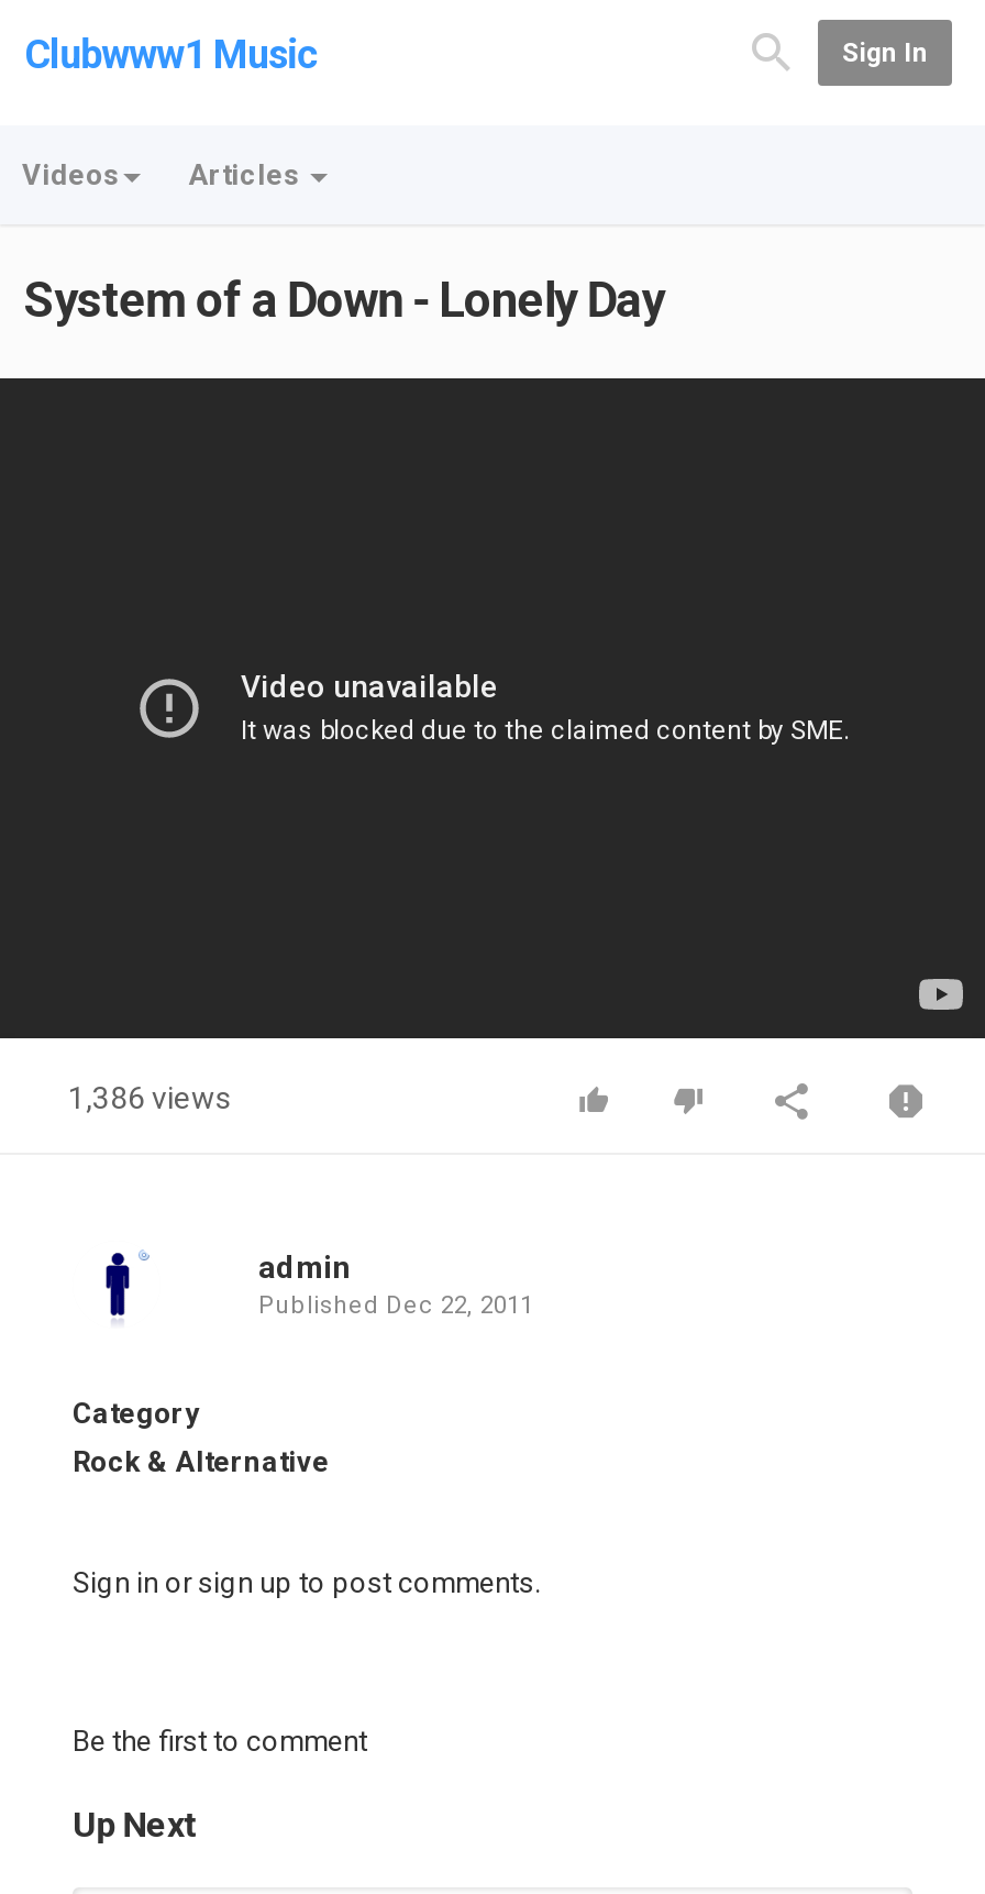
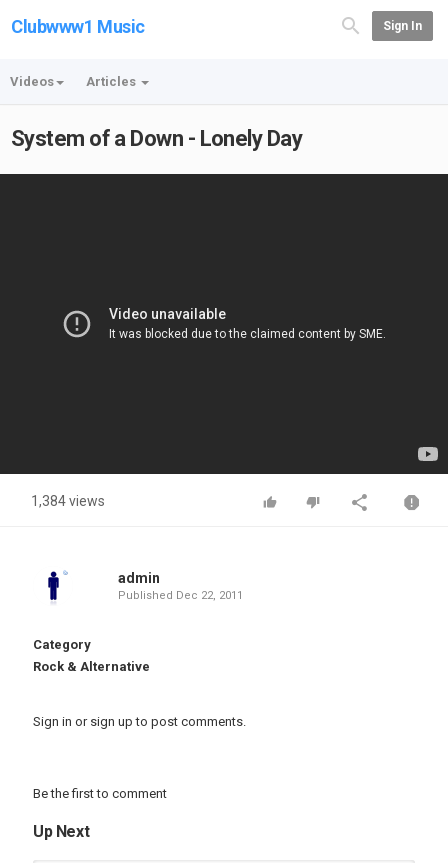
- 1,386 views
+ 1,384 views
